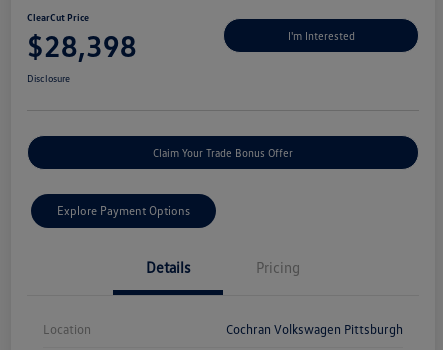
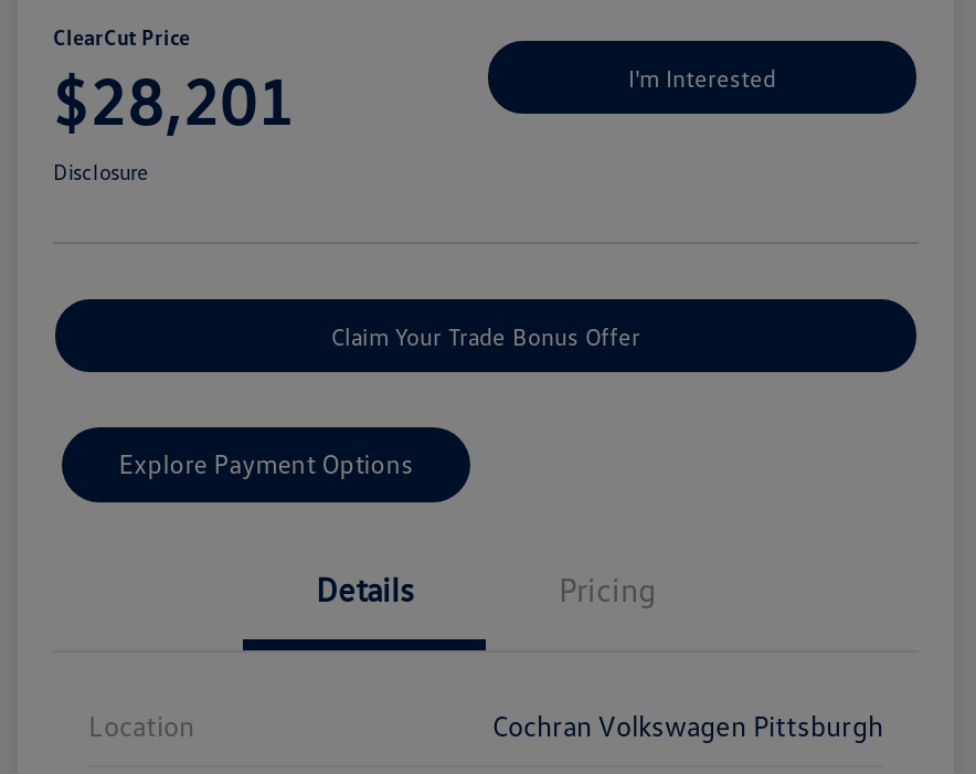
- $28,398
+ $28,201
